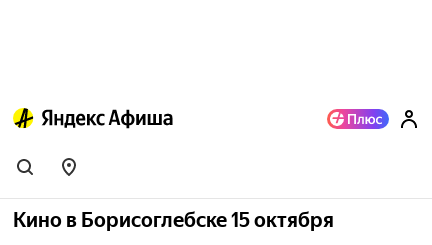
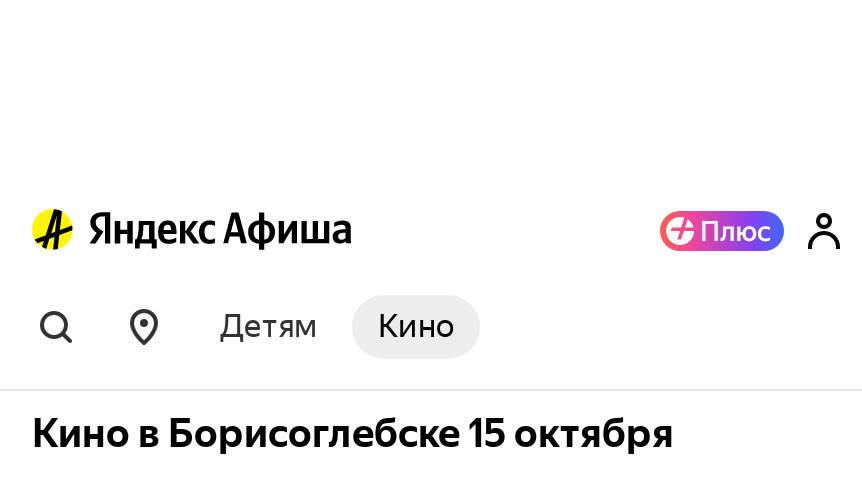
+ Детям
+ Кино
